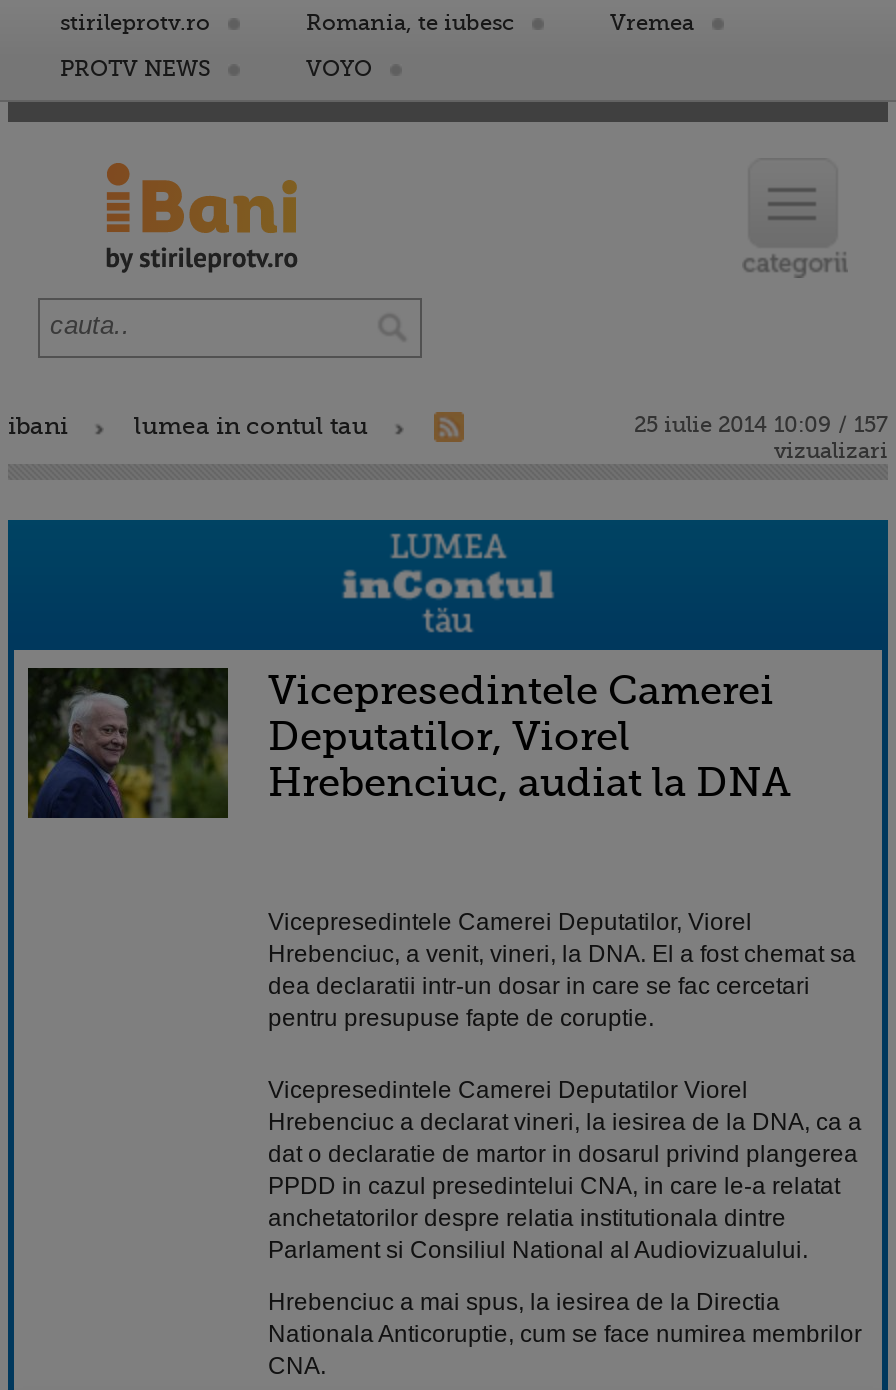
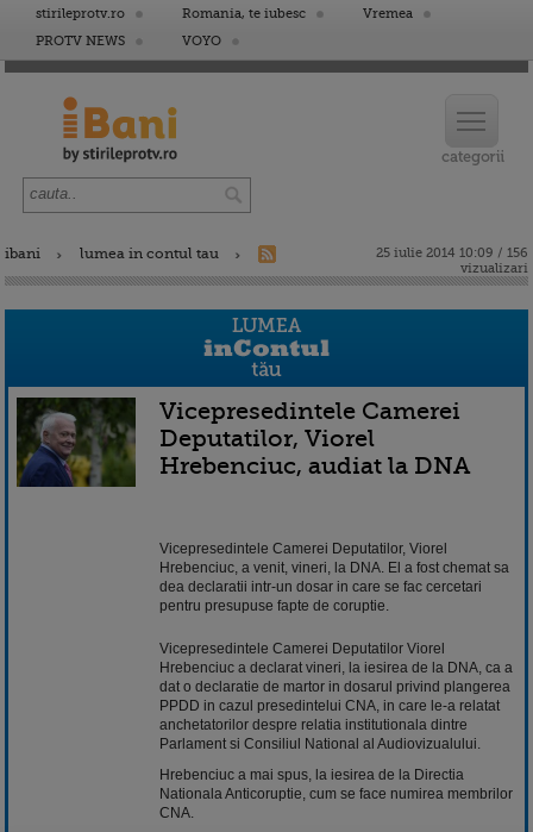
- 25 iulie 2014 10:09 / 157
+ 25 iulie 2014 10:09 / 156
